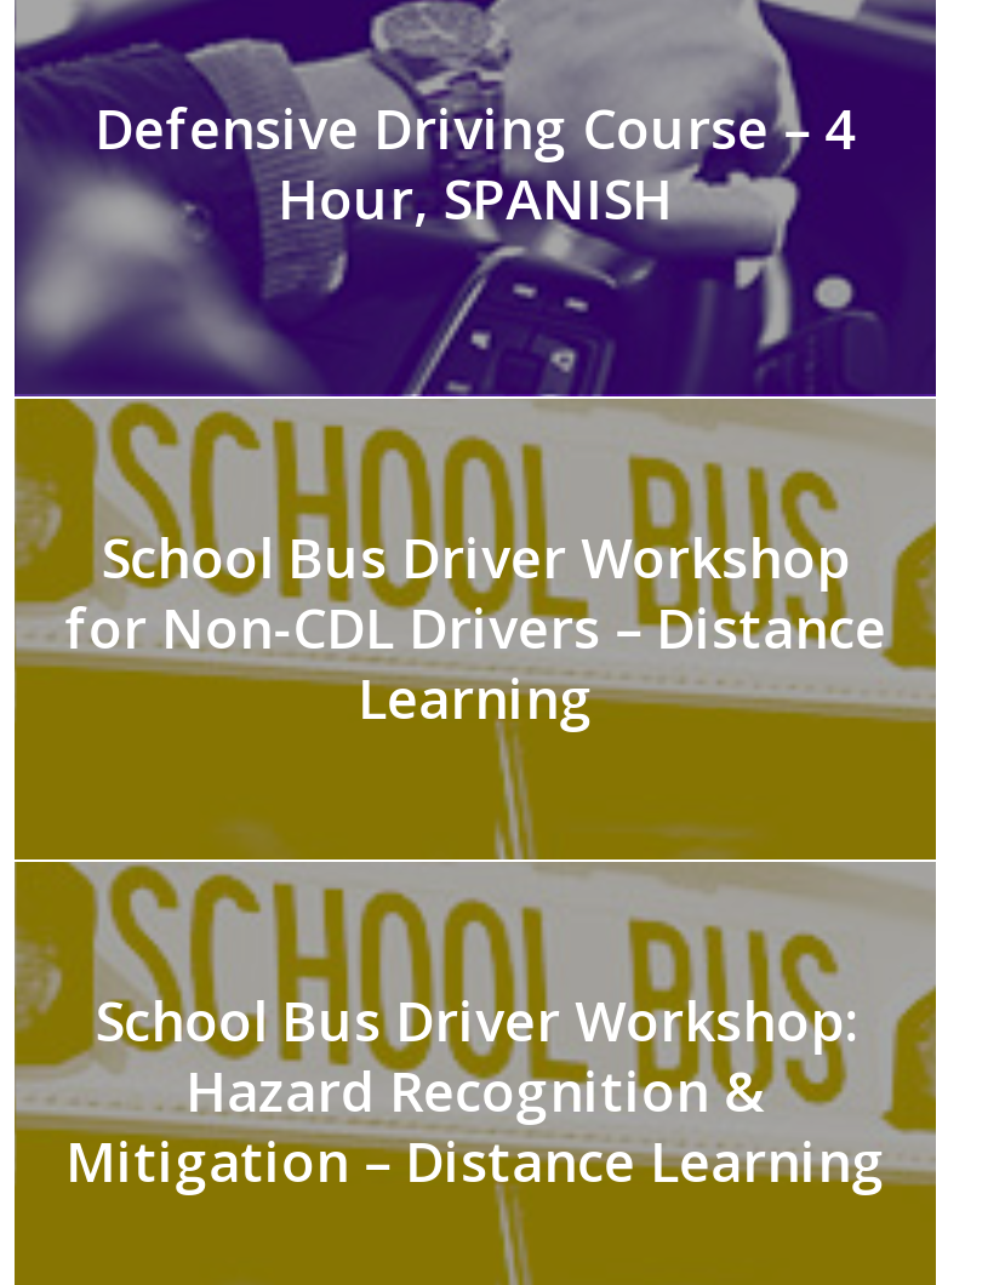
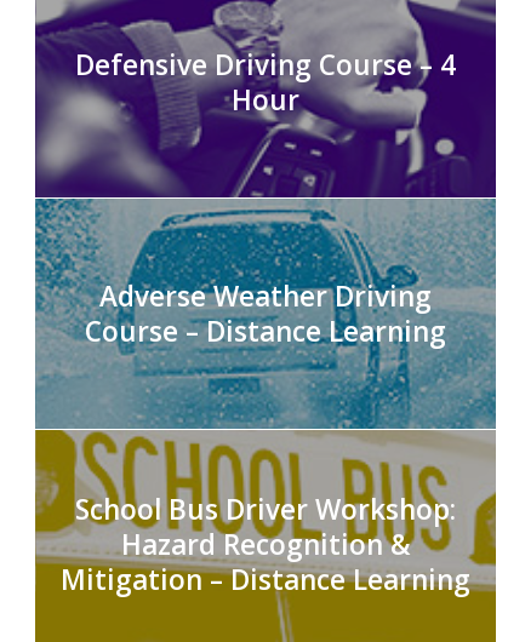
- Hour, SPANISH
+ Hour

- [image]
- School Bus Driver Workshop
- for Non-CDL Drivers – Distance
- Learning
+ [image]
+ Adverse Weather Driving
+ Course – Distance Learning
